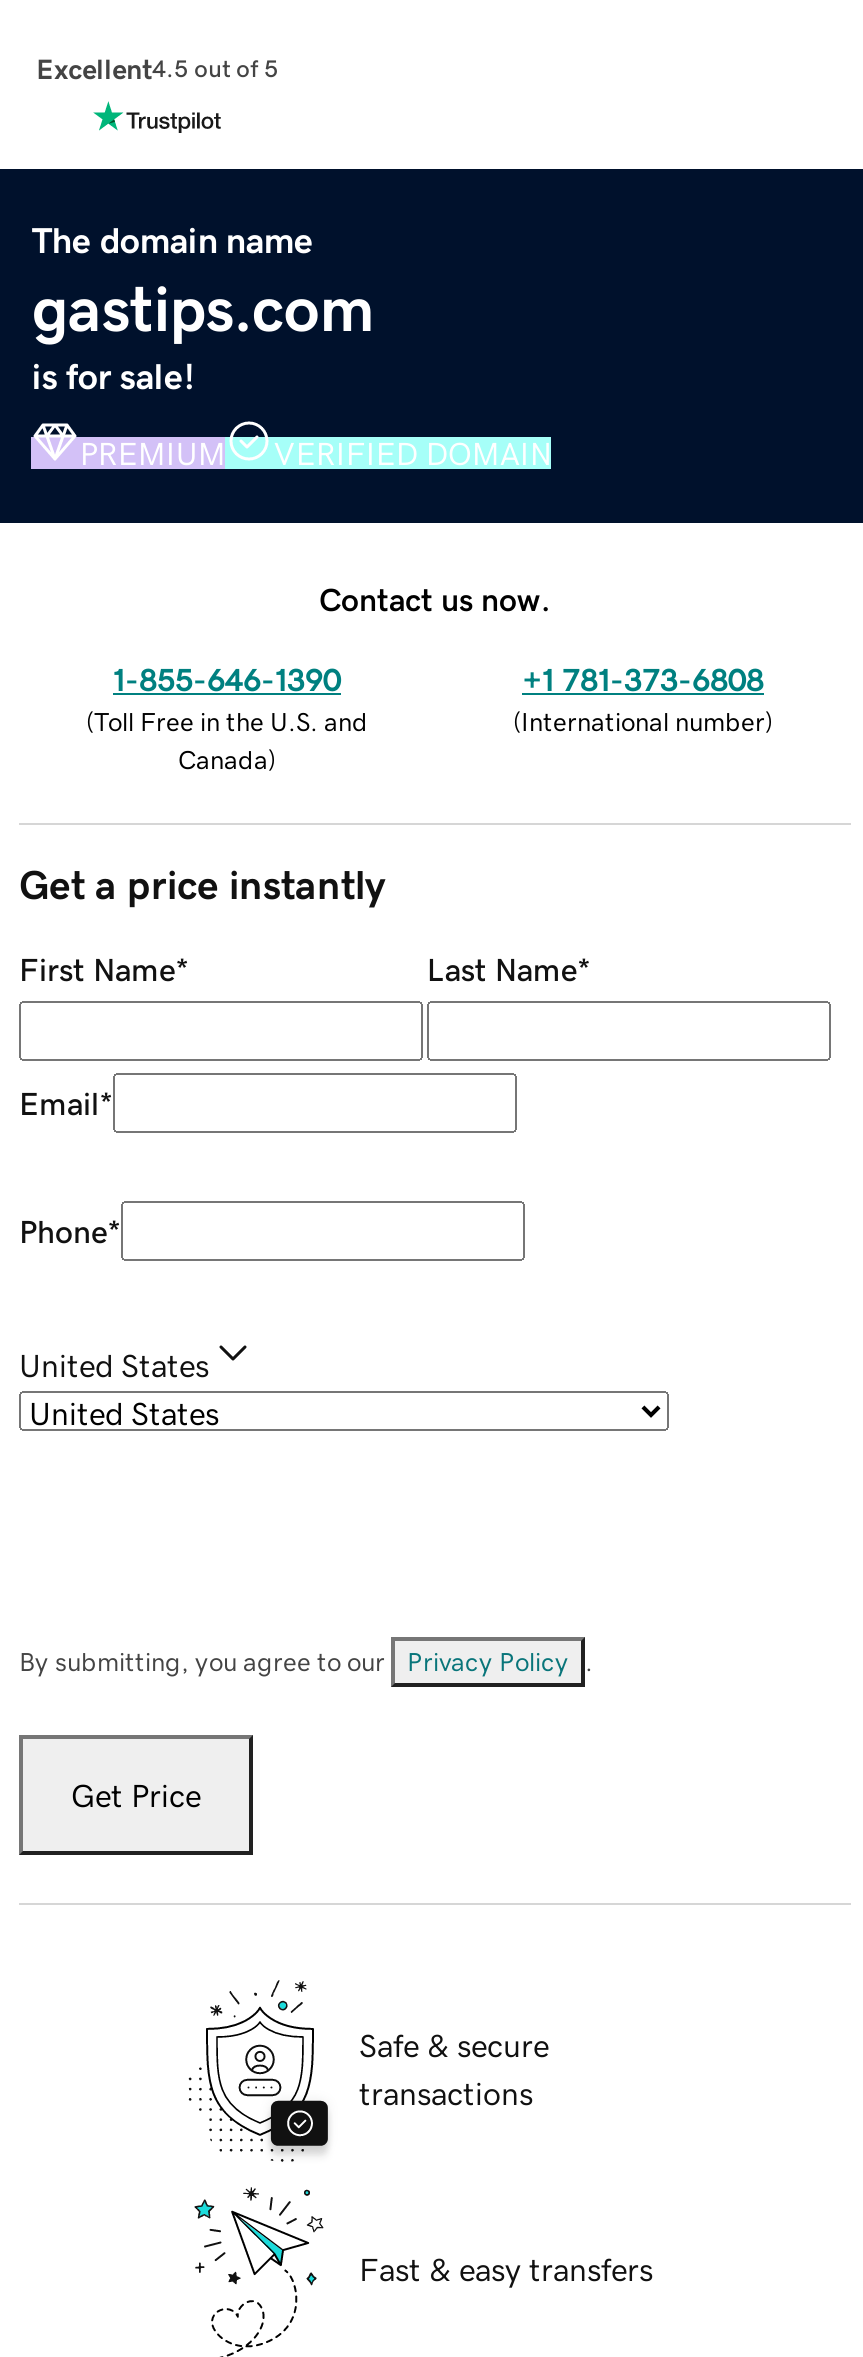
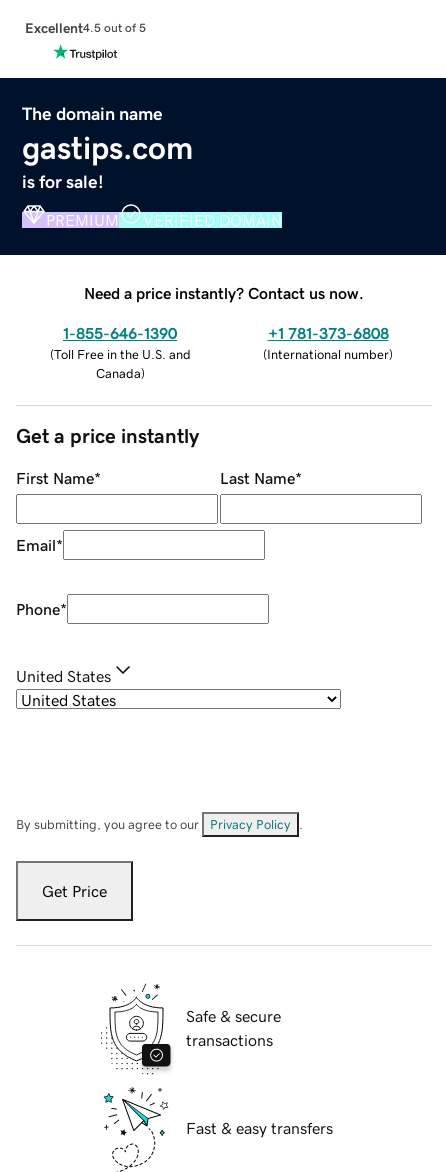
- Contact us now.
+ Need a price instantly? Contact us now.
